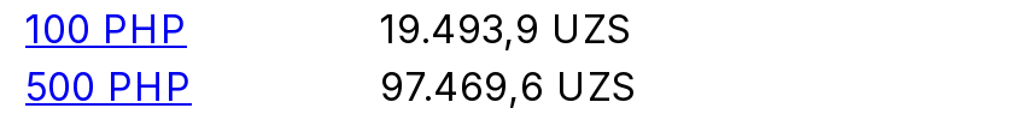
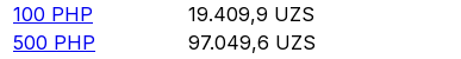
- 19.493,9 UZS
+ 19.409,9 UZS

- 97.469,6 UZS
+ 97.049,6 UZS
